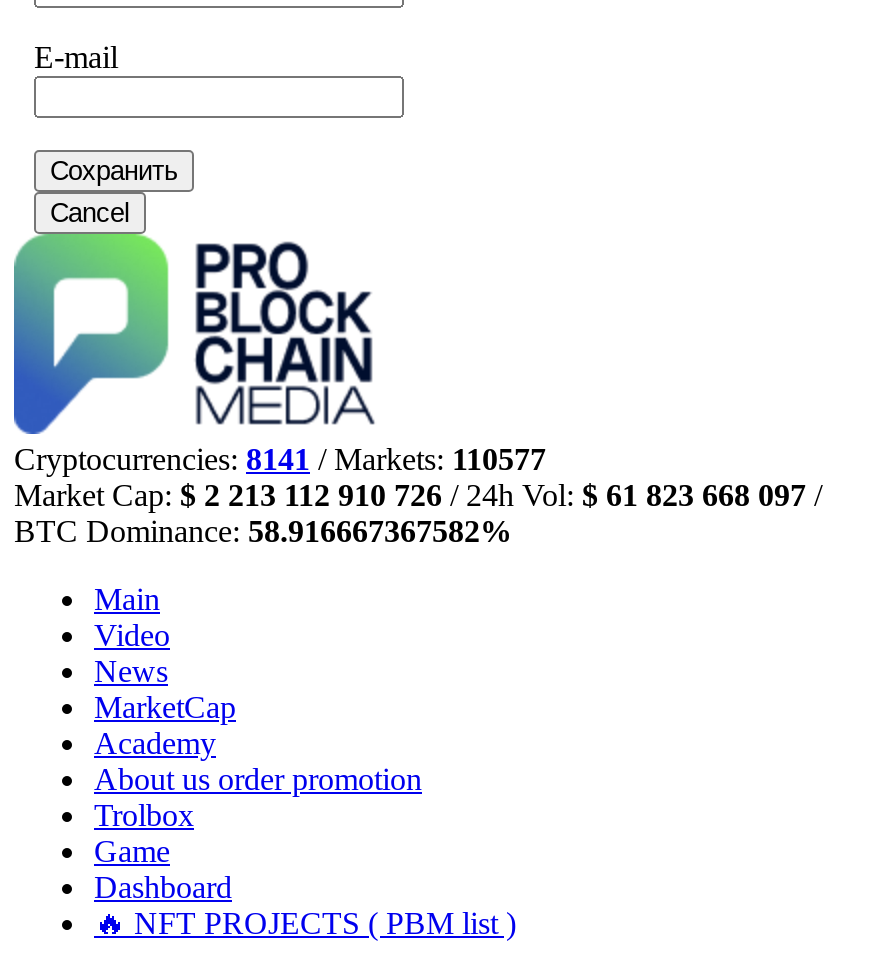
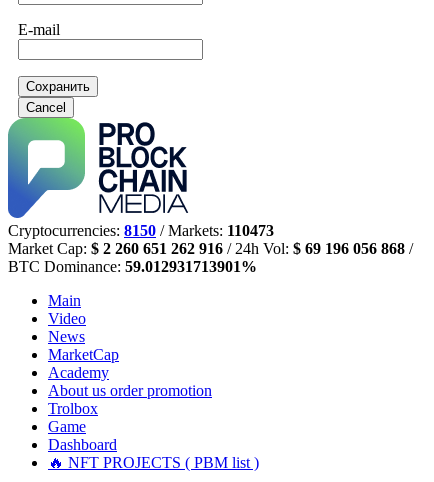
- Cryptocurrencies: 8141 / Markets: 110577
+ Cryptocurrencies: 8150 / Markets: 110473

- Market Cap: $ 2 213 112 910 726 / 24h Vol: $ 61 823 668 097 /
+ Market Cap: $ 2 260 651 262 916 / 24h Vol: $ 69 196 056 868 /

- BTC Dominance: 58.916667367582%
+ BTC Dominance: 59.012931713901%
